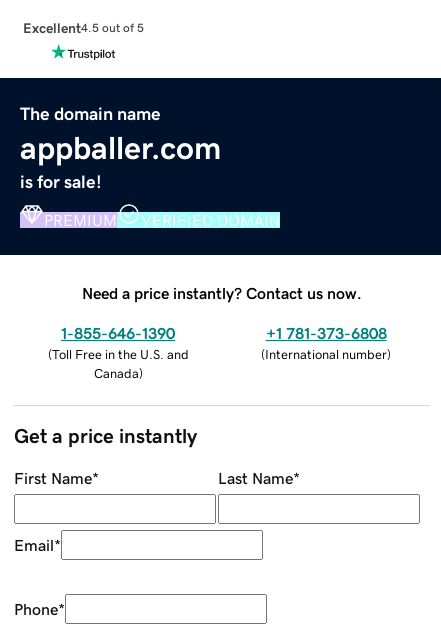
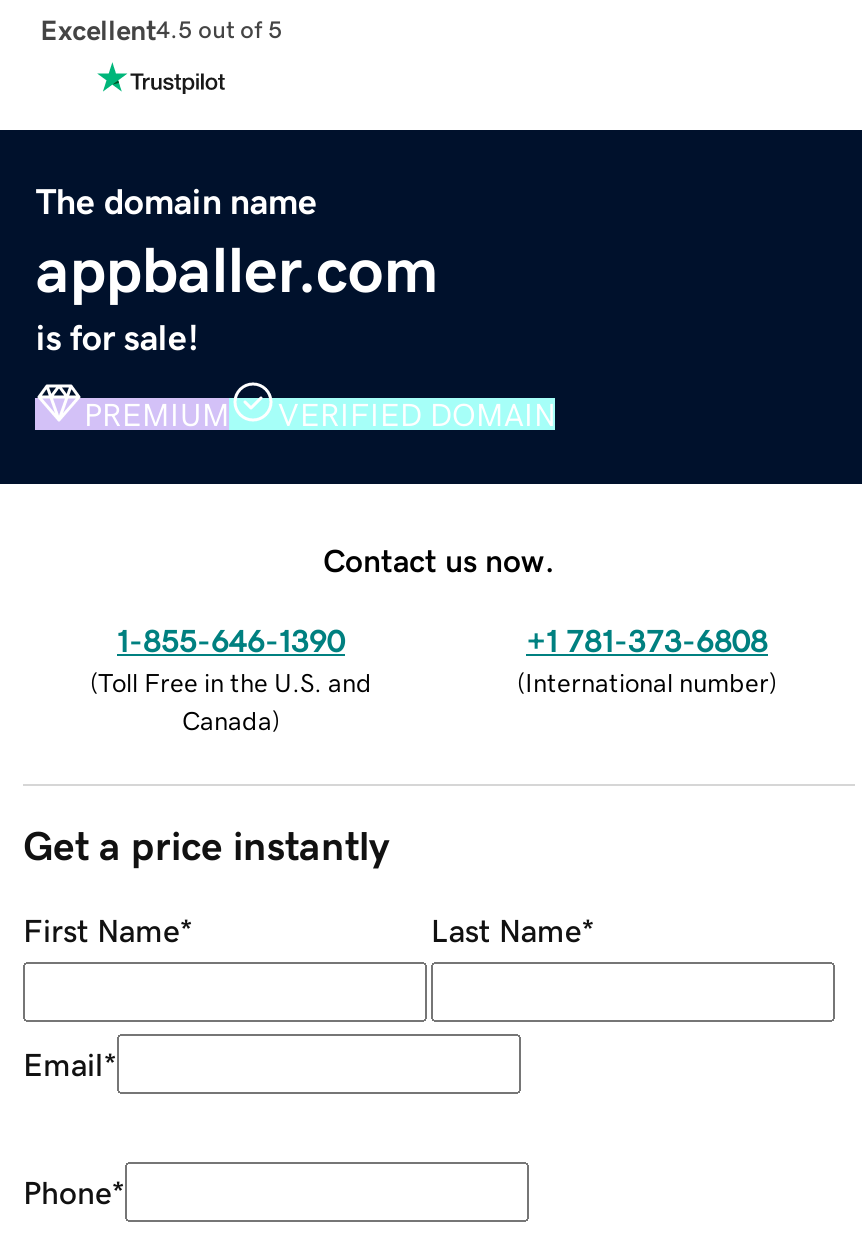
- Need a price instantly? Contact us now.
+ Contact us now.
